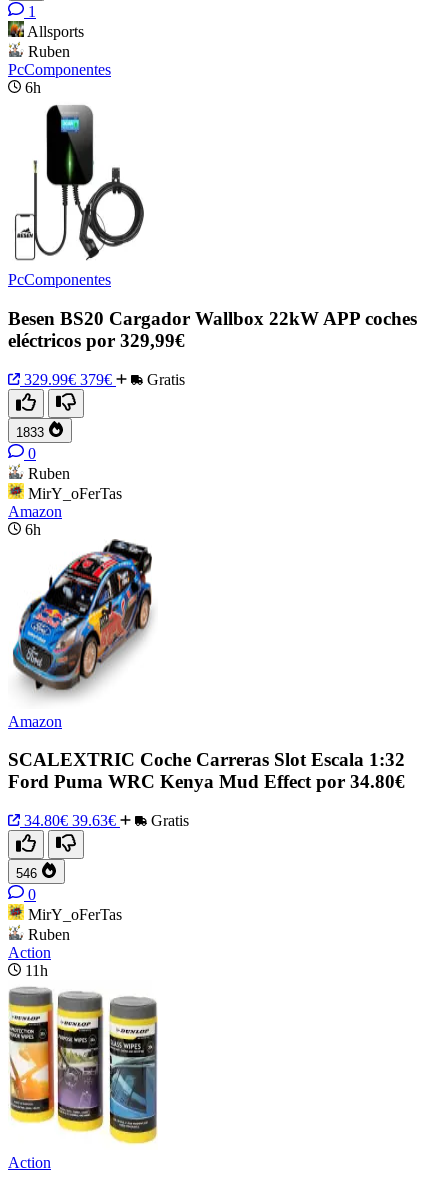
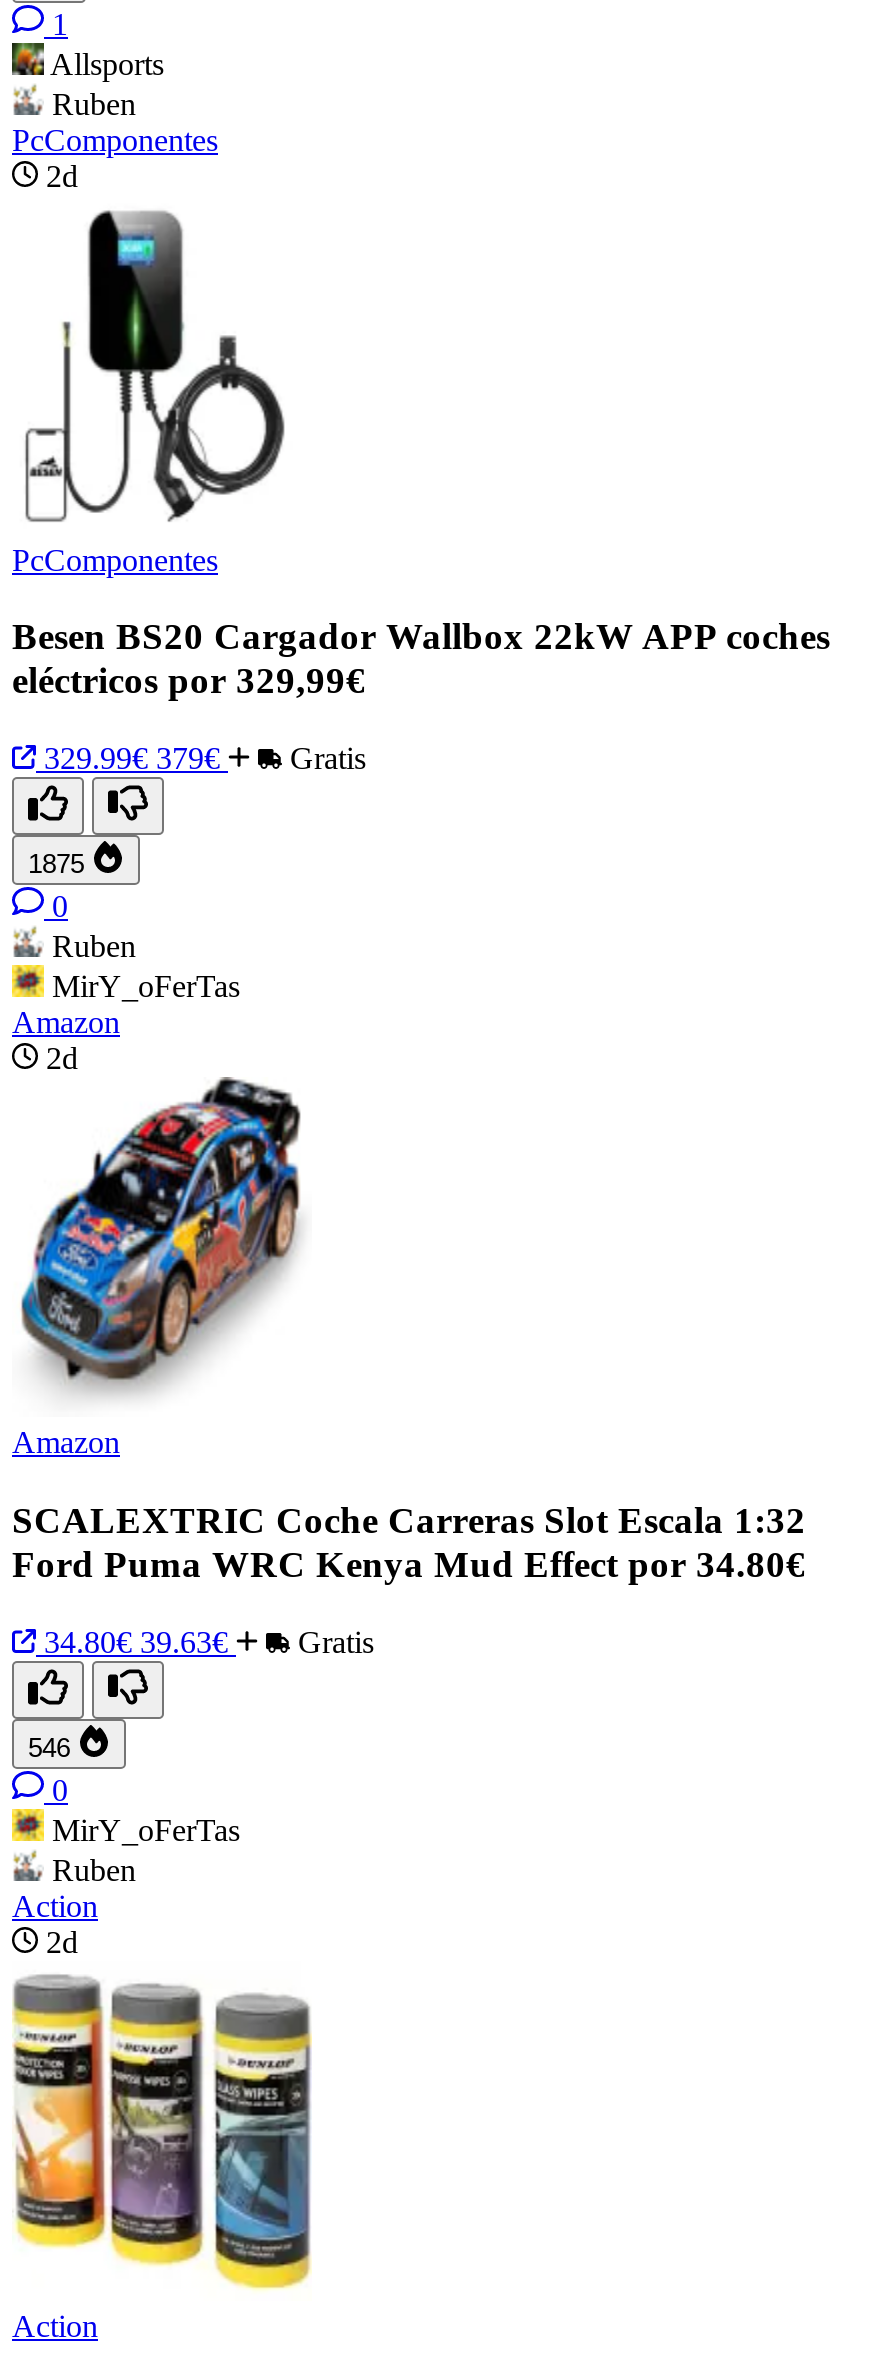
- 6h
+ 2d

- 1833
+ 1875

- 6h
+ 2d

- 11h
+ 2d
